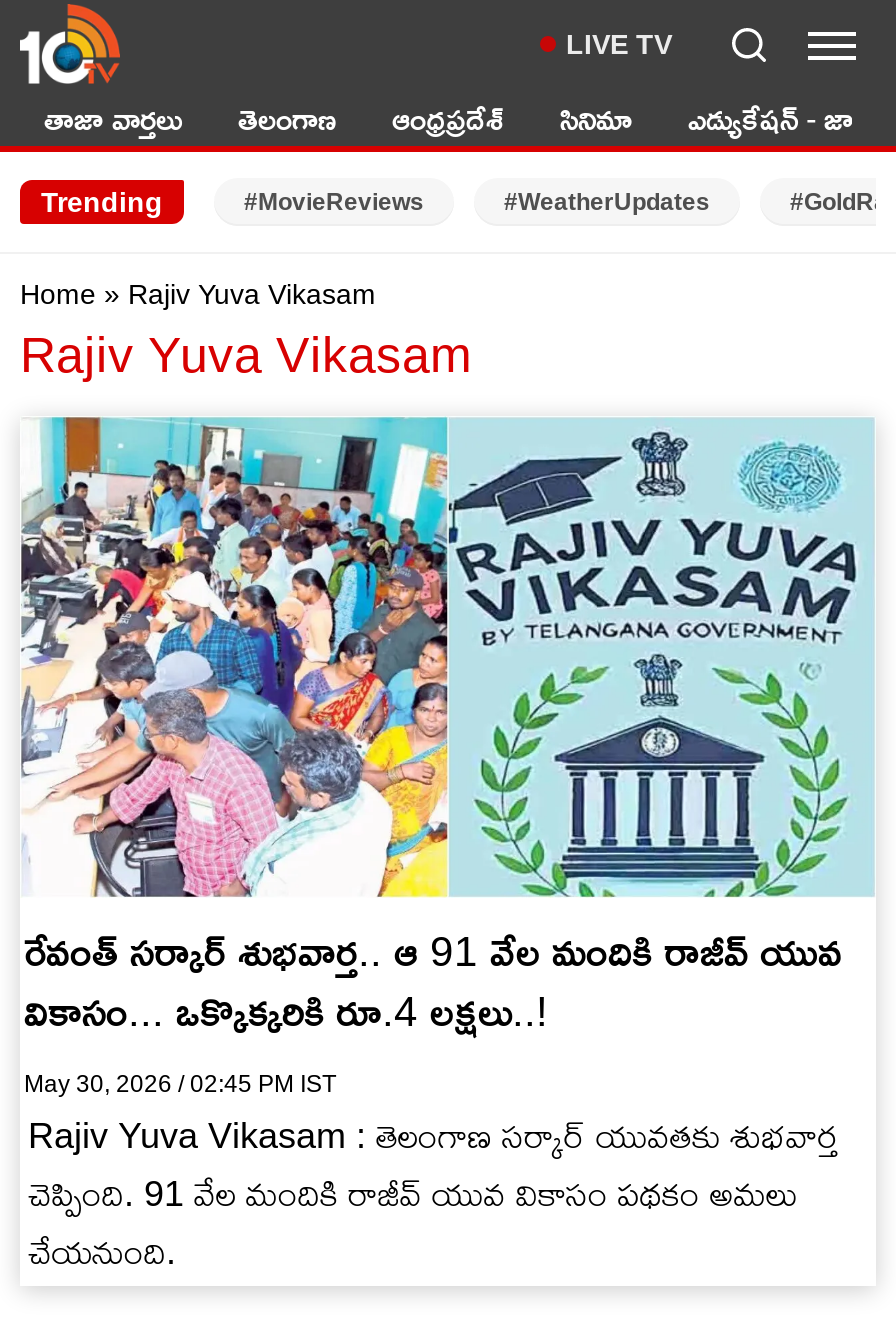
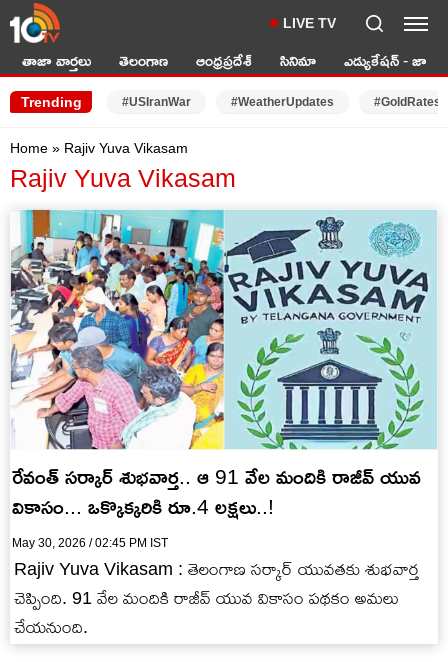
- #MovieReviews
+ #USIranWar
